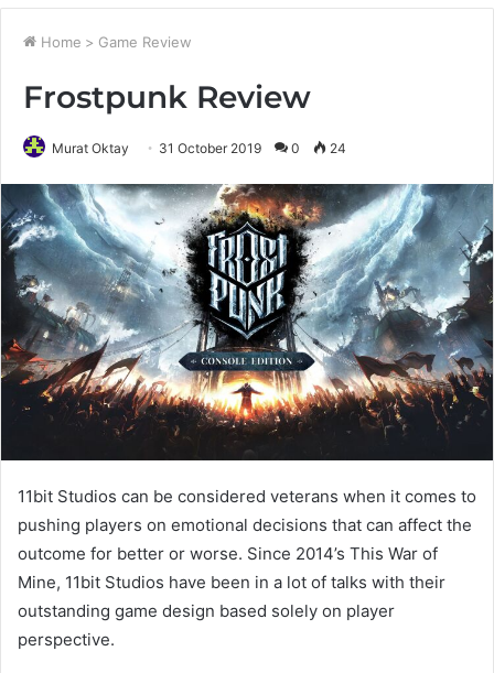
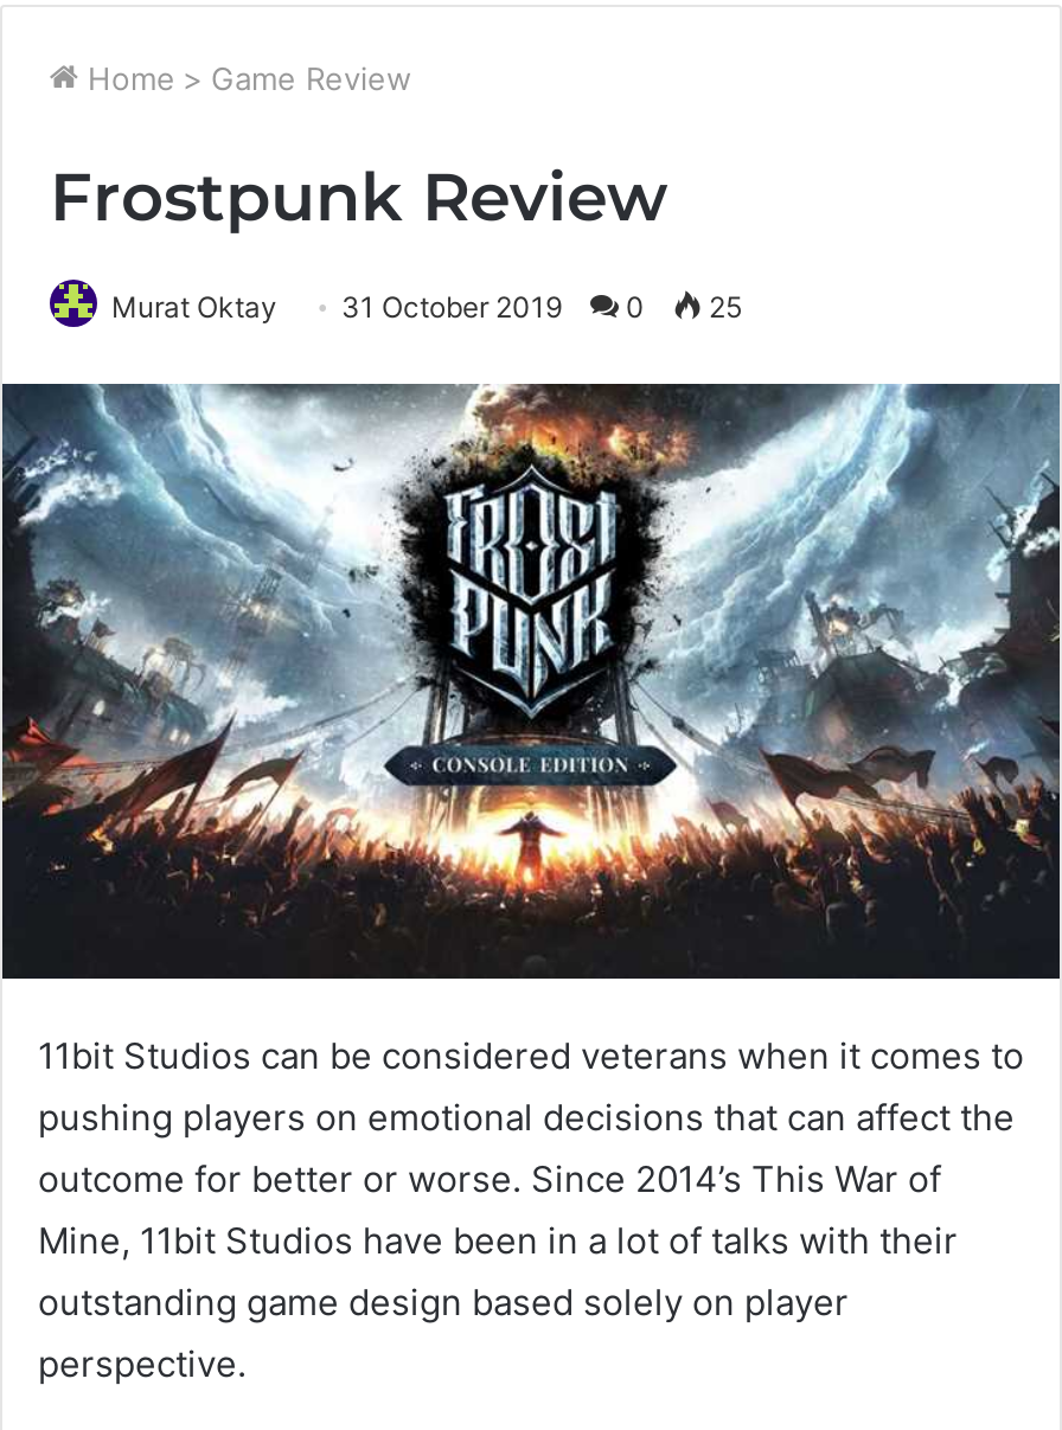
- Murat Oktay 31 October 2019 0 24
+ Murat Oktay 31 October 2019 0 25
